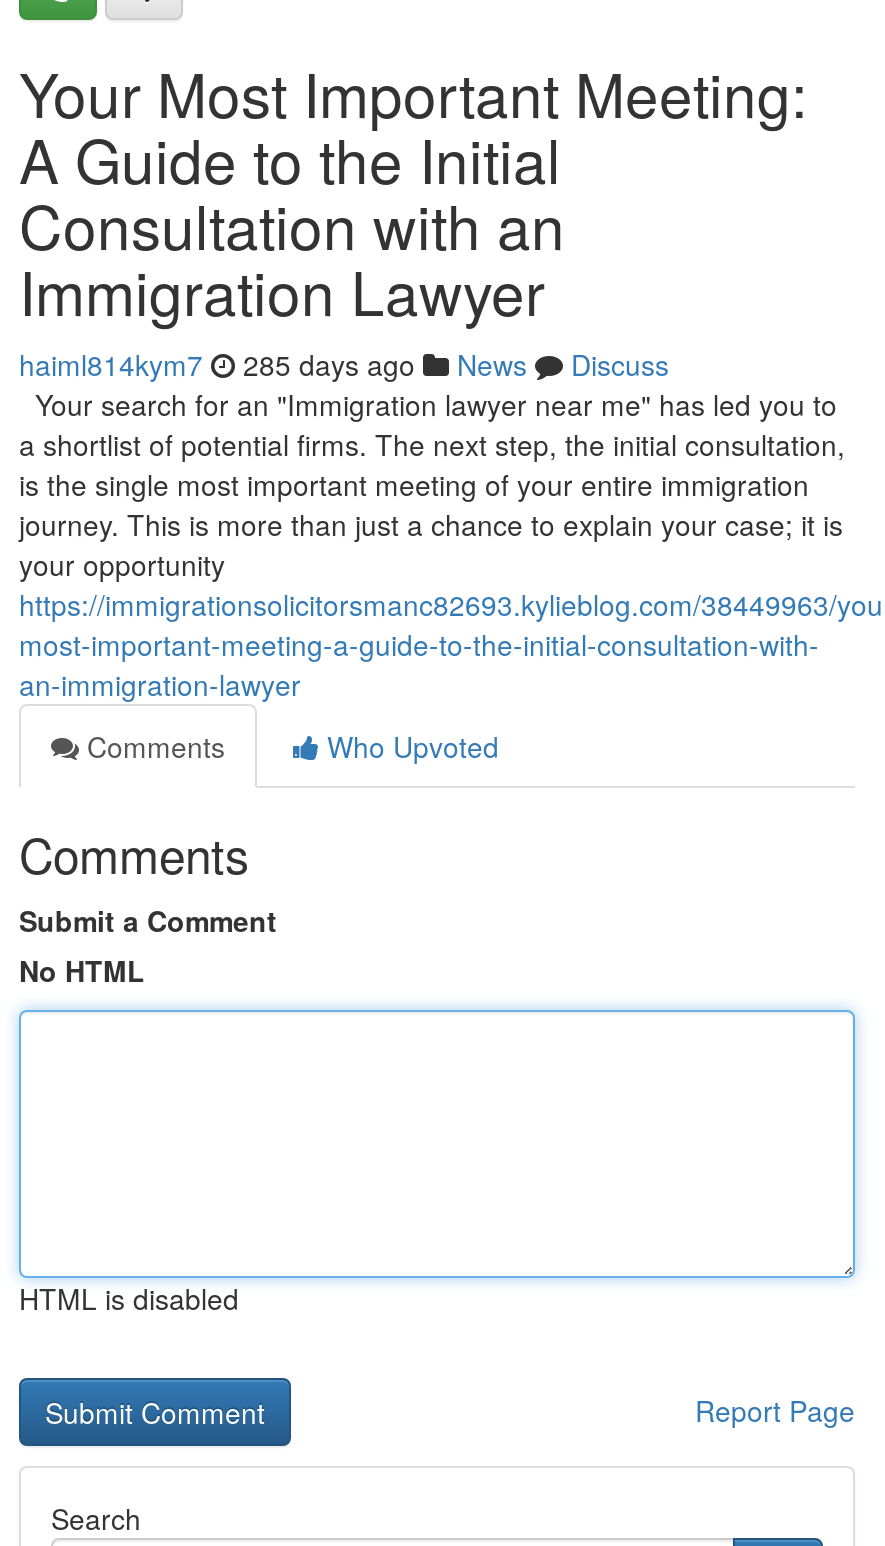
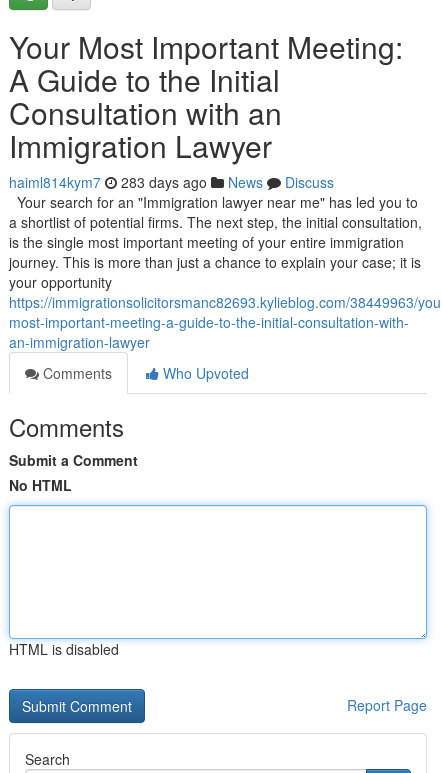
- haiml814kym7 285 days ago News Discuss
+ haiml814kym7 283 days ago News Discuss
